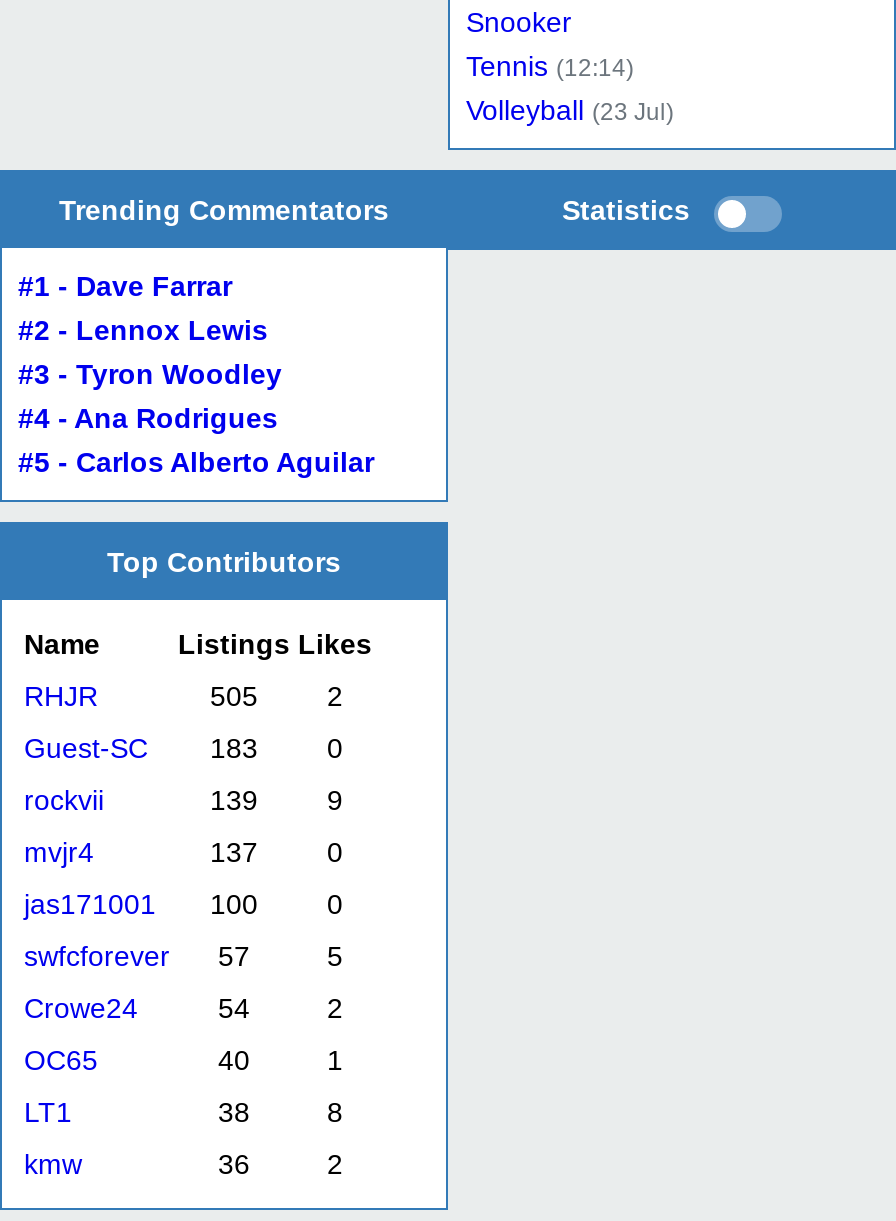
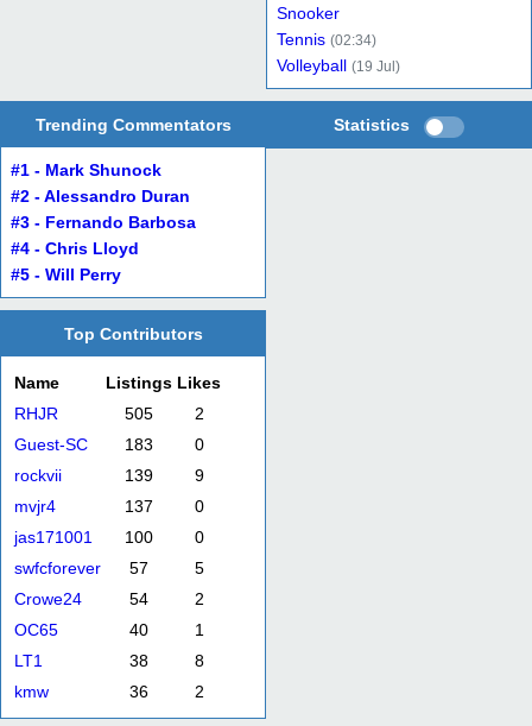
- Tennis (12:14)
+ Tennis (02:34)

- Volleyball (23 Jul)
+ Volleyball (19 Jul)

- #1 - Dave Farrar
- #2 - Lennox Lewis
- #3 - Tyron Woodley
- #4 - Ana Rodrigues
- #5 - Carlos Alberto Aguilar
+ #1 - Mark Shunock
+ #2 - Alessandro Duran
+ #3 - Fernando Barbosa
+ #4 - Chris Lloyd
+ #5 - Will Perry
